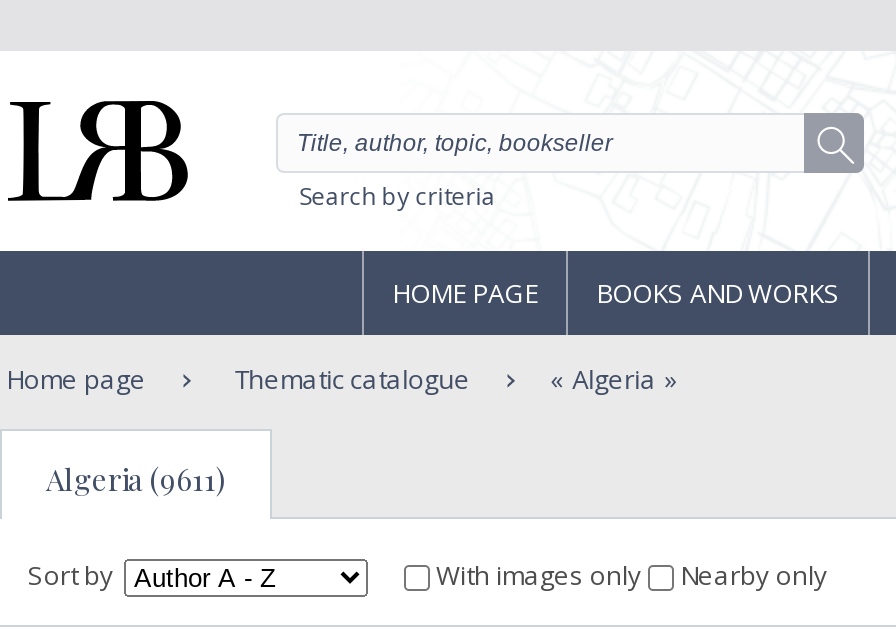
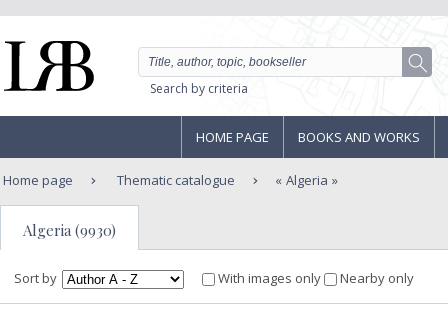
- Algeria (9611)
+ Algeria (9930)
